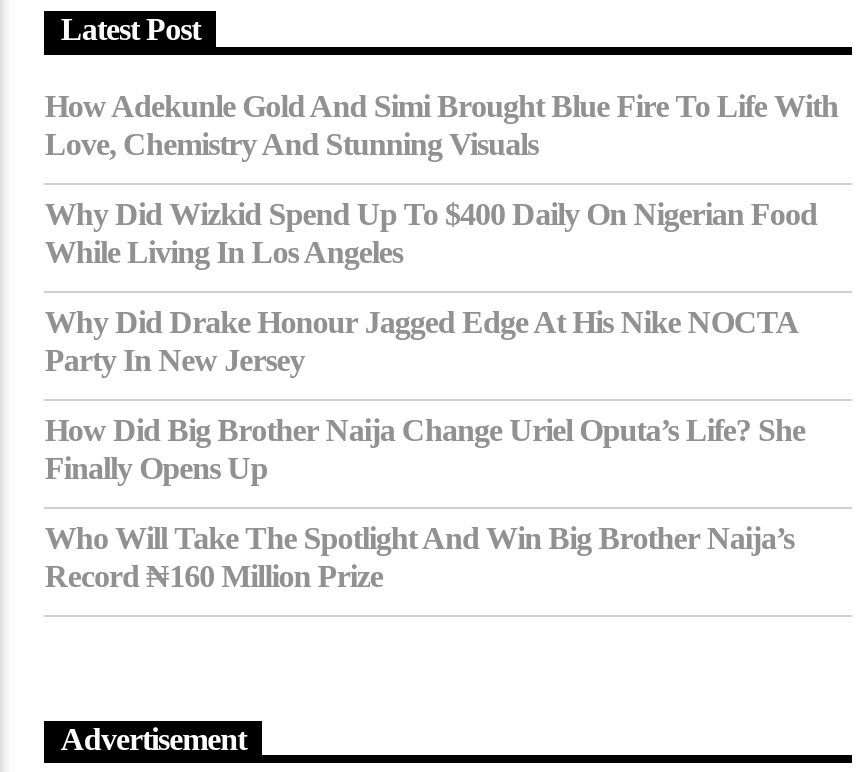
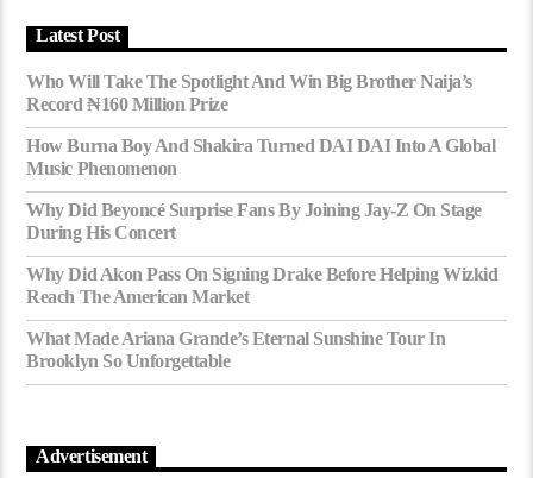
- How Adekunle Gold And Simi Brought Blue Fire To Life With
- Love, Chemistry And Stunning Visuals
- Why Did Wizkid Spend Up To $400 Daily On Nigerian Food
- While Living In Los Angeles
- Why Did Drake Honour Jagged Edge At His Nike NOCTA
- Party In New Jersey
- How Did Big Brother Naija Change Uriel Oputa’s Life? She
- Finally Opens Up

moved up: Who Will Take The Spotlight And Win Big Brother Naija’s | Record ₦160 Million Prize

+ How Burna Boy And Shakira Turned DAI DAI Into A Global
+ Music Phenomenon
+ Why Did Beyoncé Surprise Fans By Joining Jay-Z On Stage
+ During His Concert
+ Why Did Akon Pass On Signing Drake Before Helping Wizkid
+ Reach The American Market
+ What Made Ariana Grande’s Eternal Sunshine Tour In
+ Brooklyn So Unforgettable
